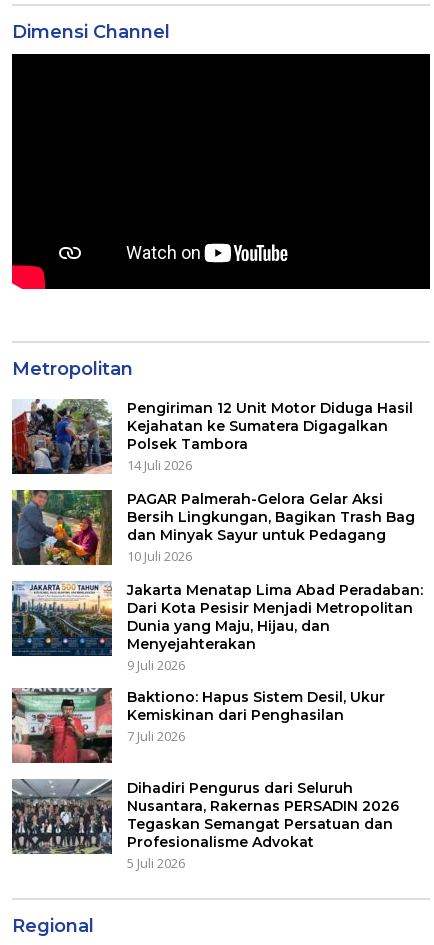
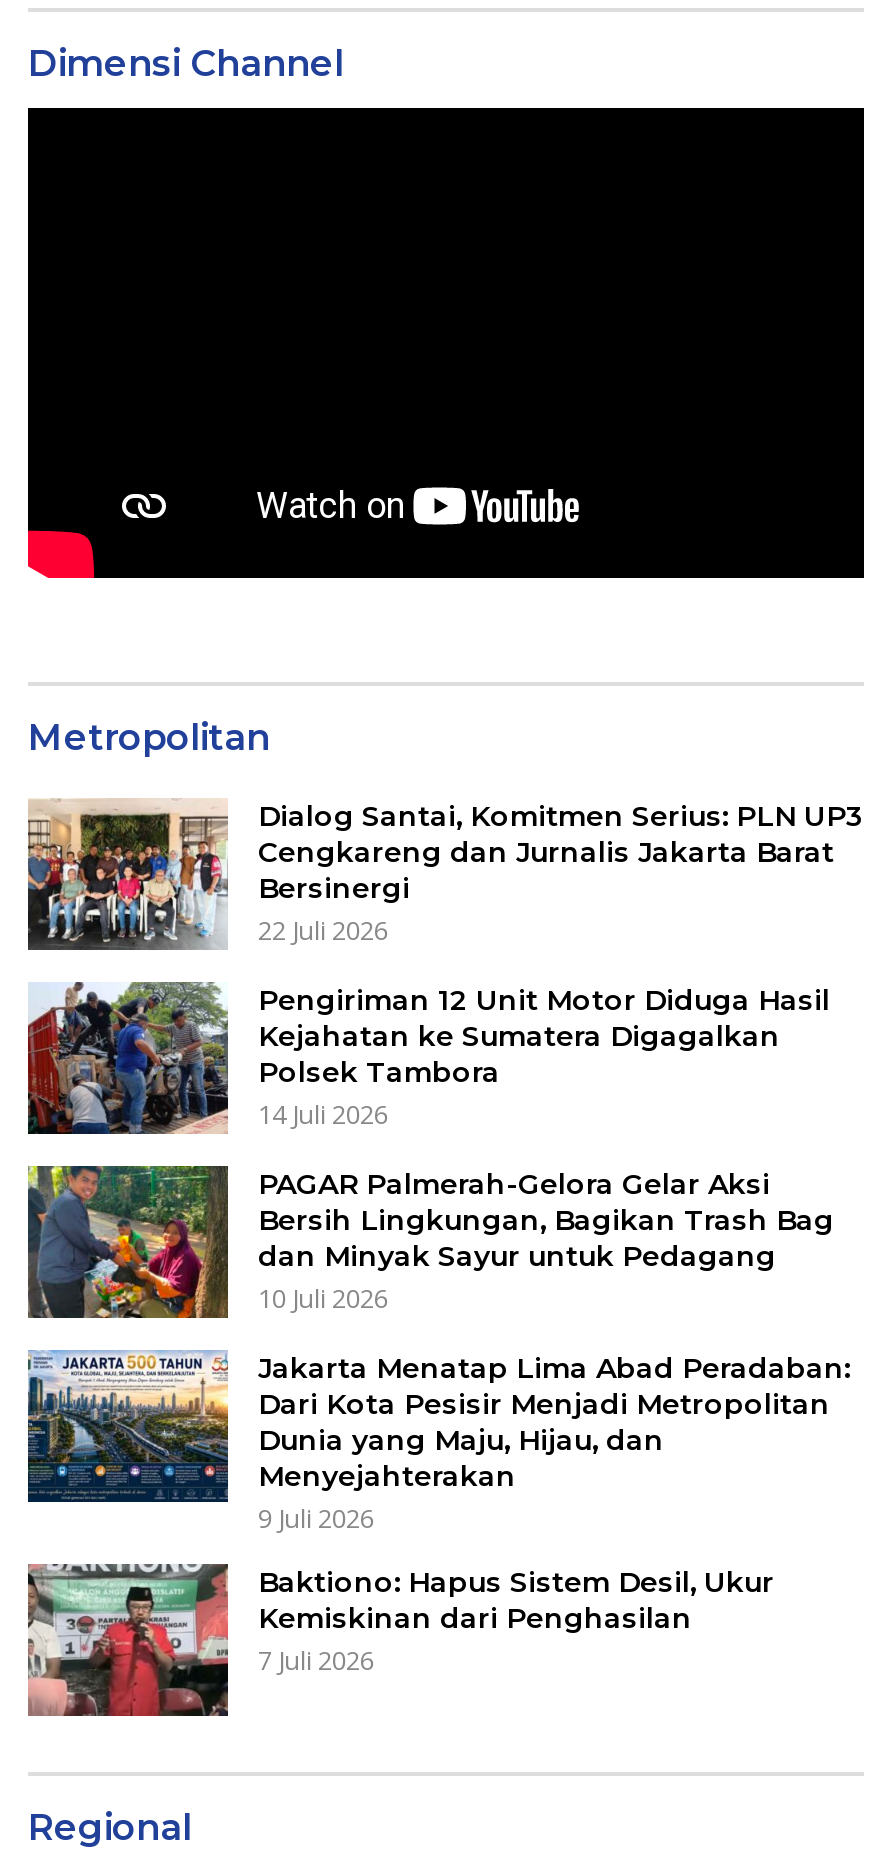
+ [image]
+ Dialog Santai, Komitmen Serius: PLN UP3
+ Cengkareng dan Jurnalis Jakarta Barat
+ Bersinergi
+ 22 Juli 2026

moved down: [image] | Pengiriman 12 Unit Motor Diduga Hasil | Kejahatan ke Sumatera Digagalkan | ... | Kemiskinan dari Penghasilan | 7 Juli 2026

- [image]
- Dihadiri Pengurus dari Seluruh
- Nusantara, Rakernas PERSADIN 2026
- Tegaskan Semangat Persatuan dan
- Profesionalisme Advokat
- 5 Juli 2026
